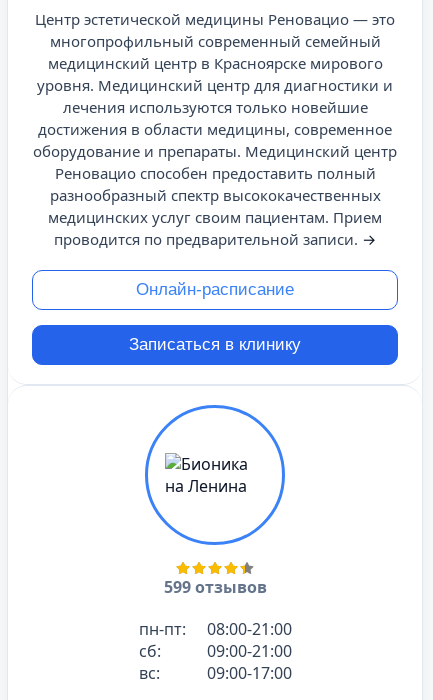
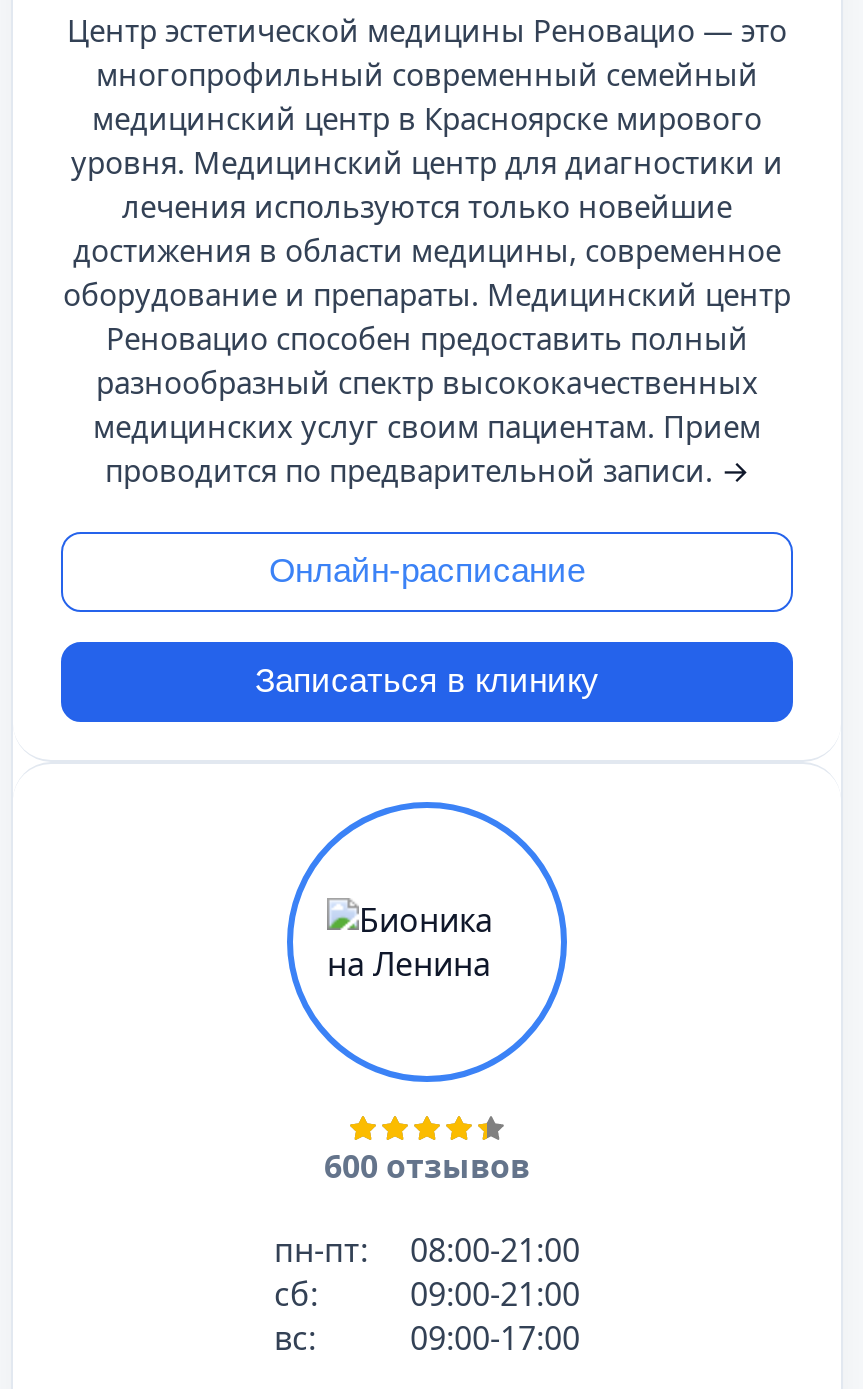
- 599 отзывов
+ 600 отзывов
